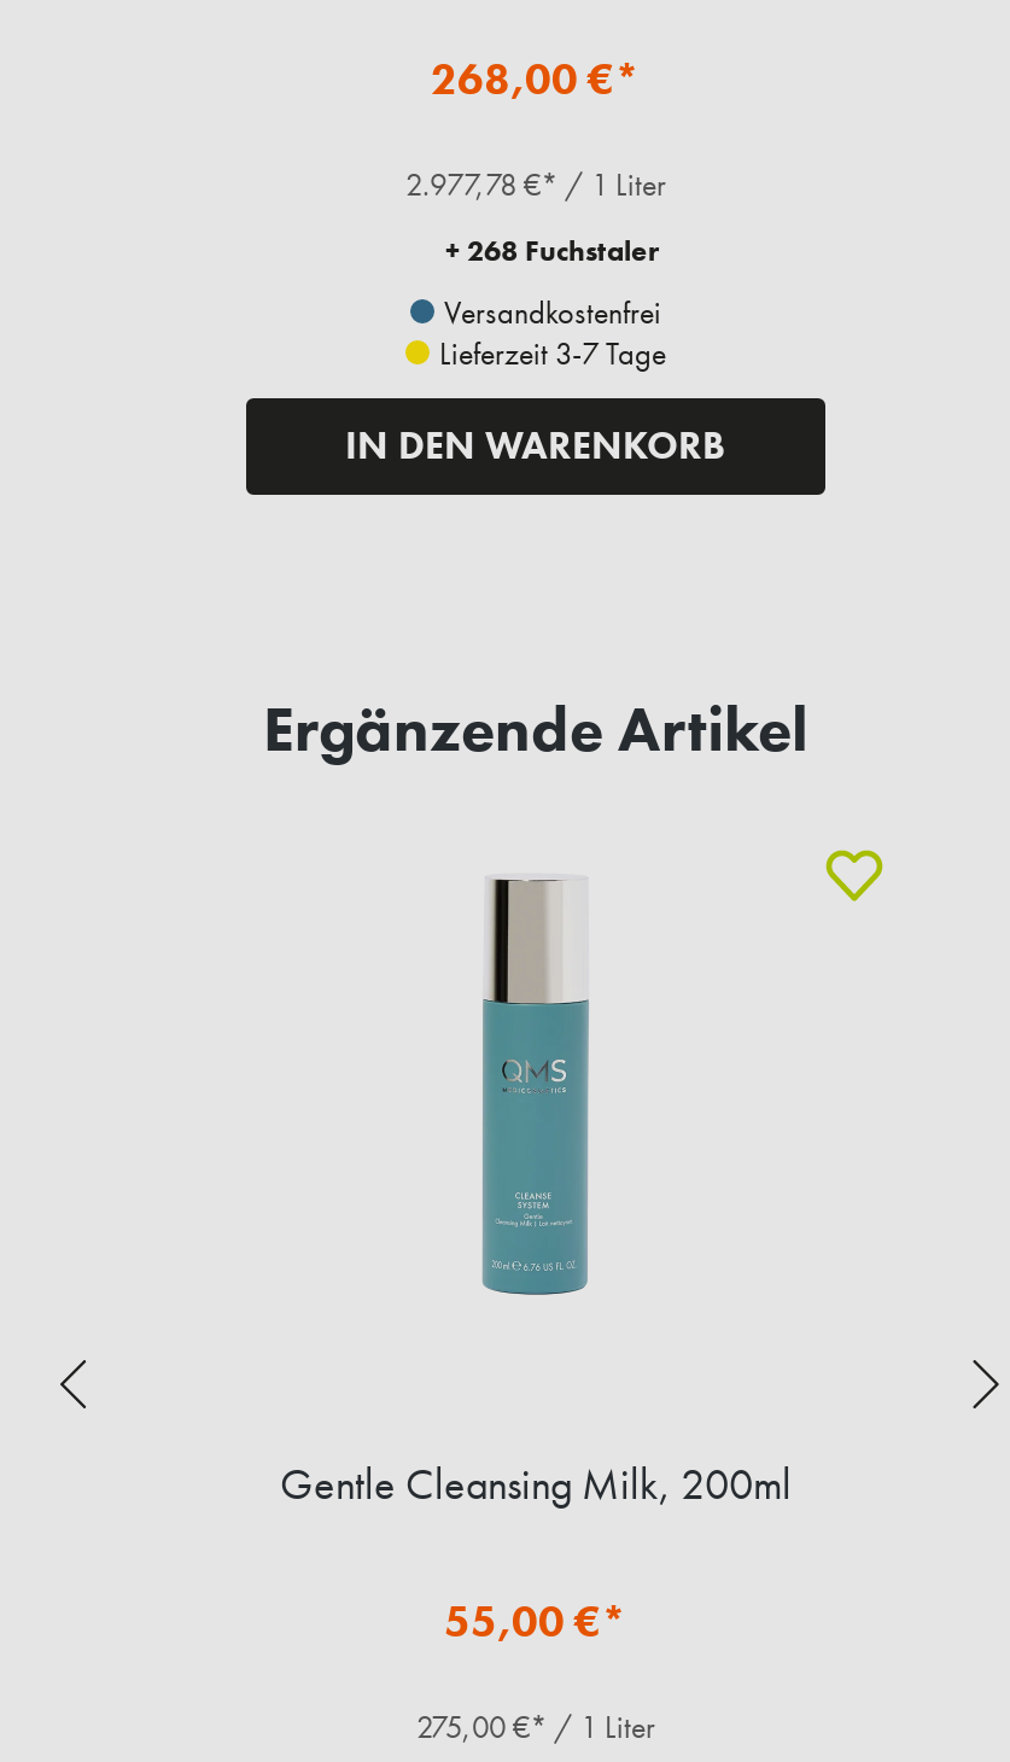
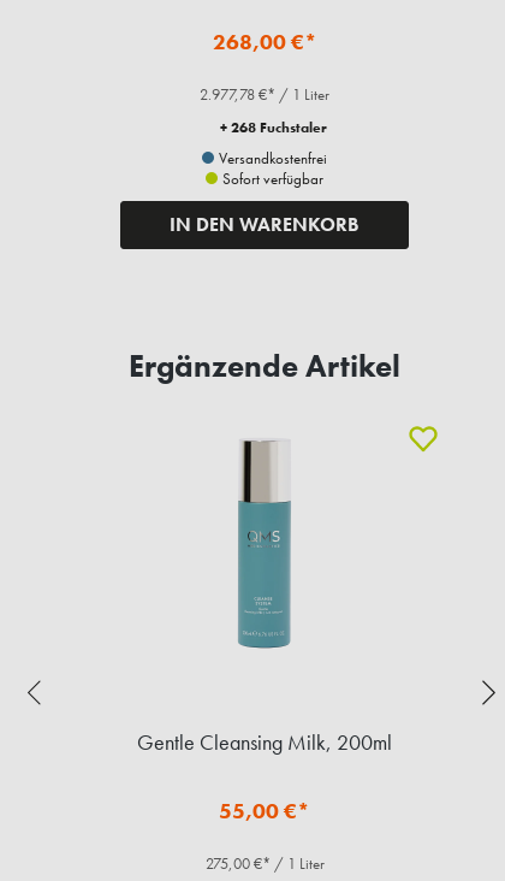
- Lieferzeit 3-7 Tage
+ Sofort verfügbar
